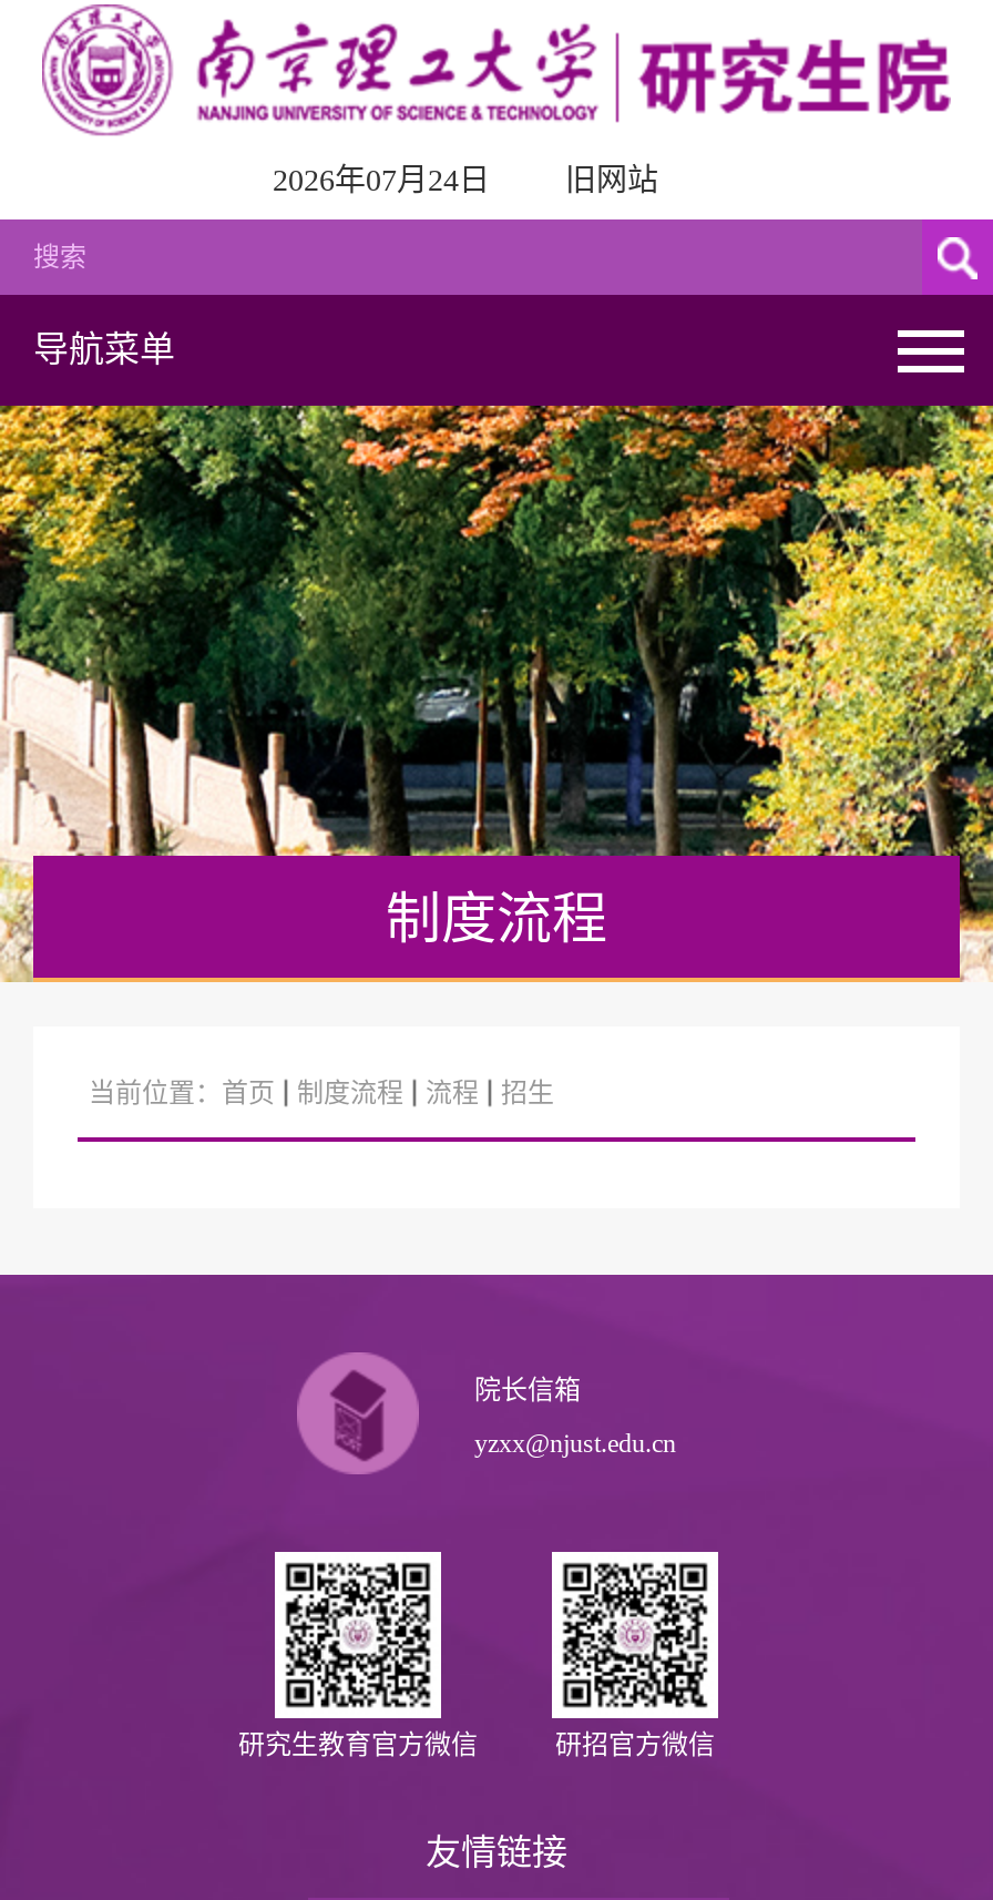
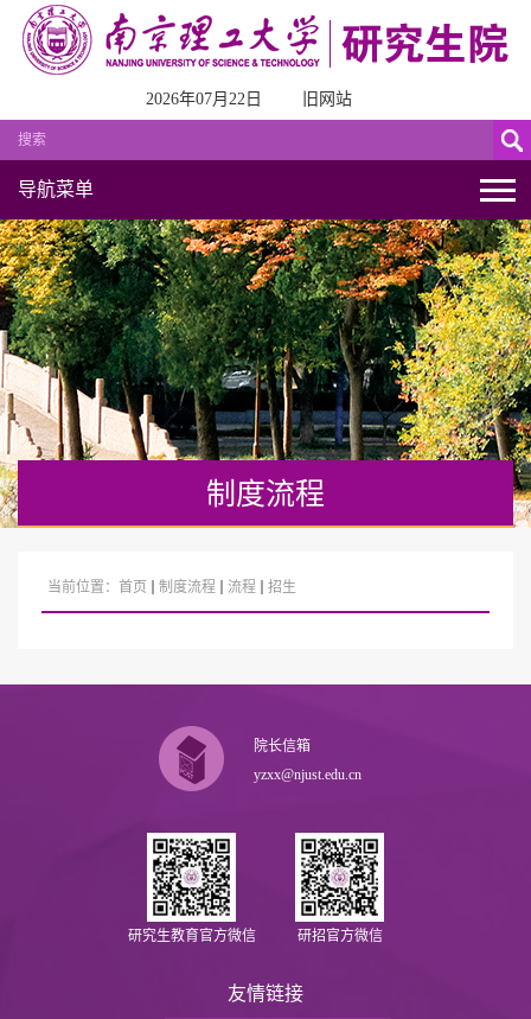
- 2026年07月24日
+ 2026年07月22日
